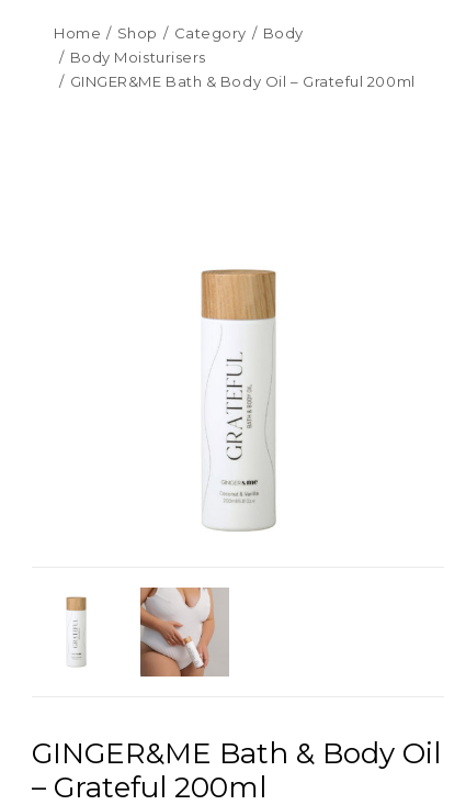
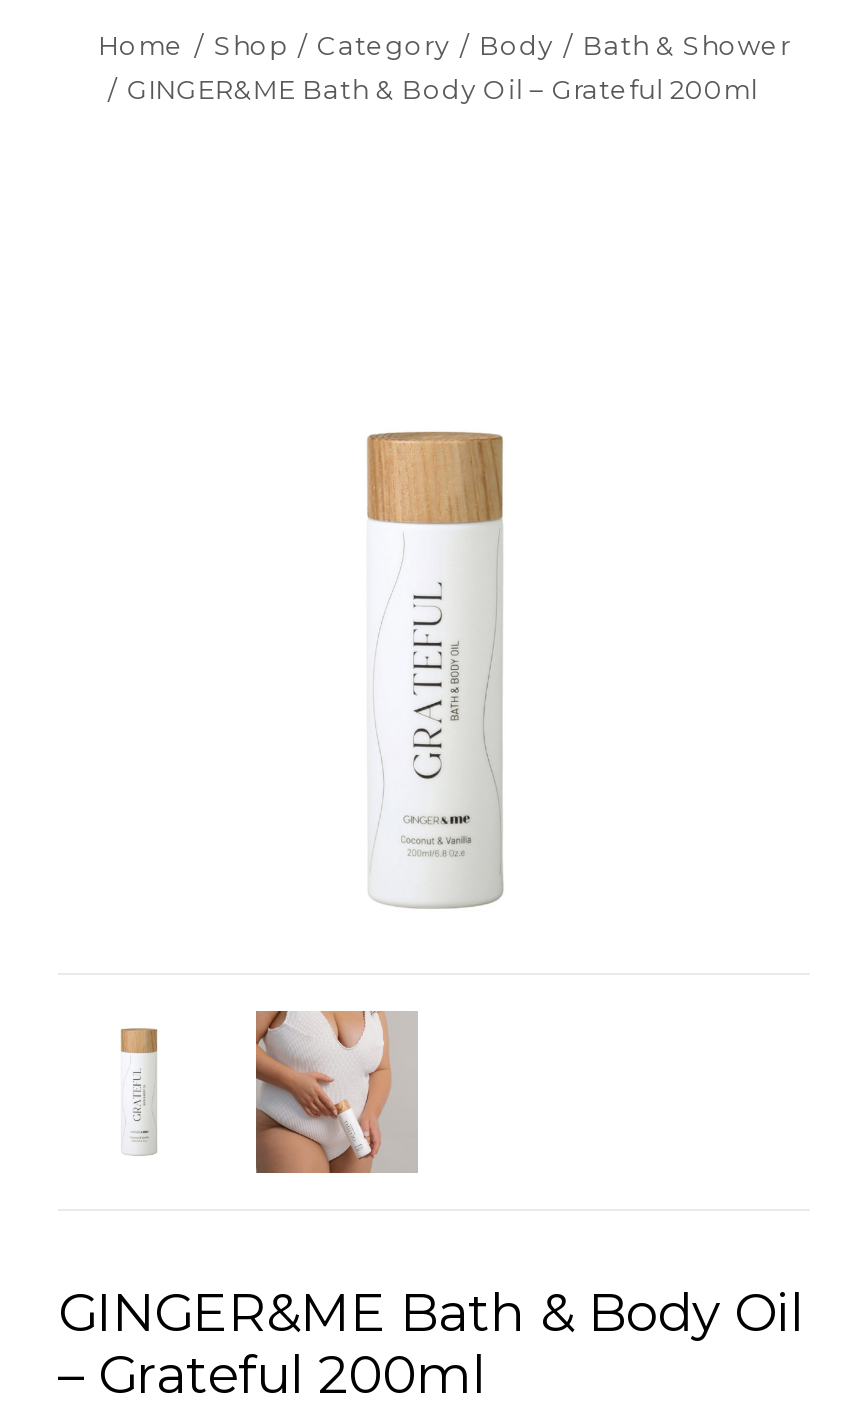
- Body Moisturisers
+ Bath & Shower
